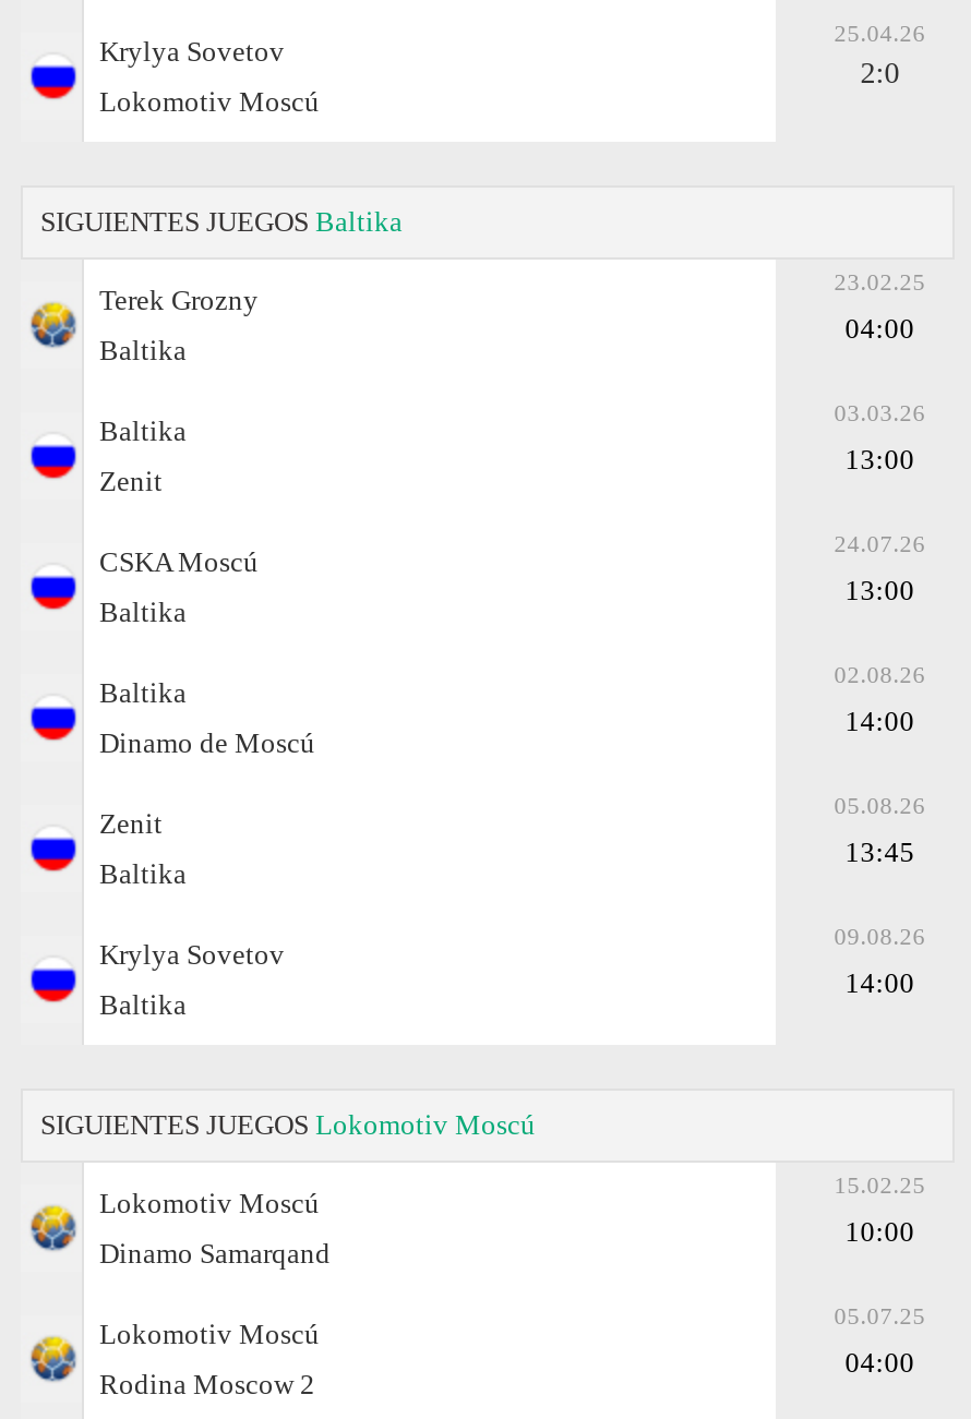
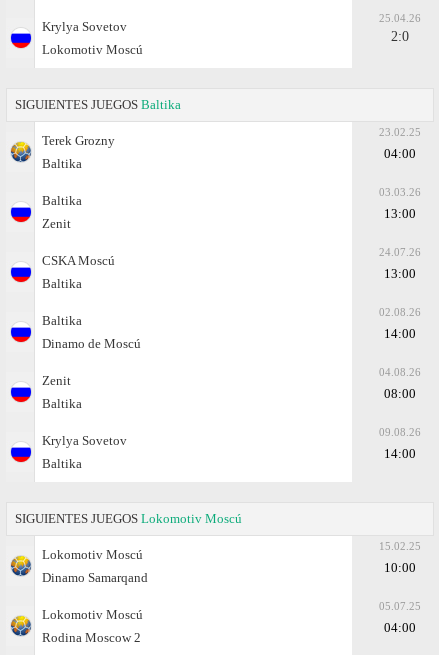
- 05.08.26
+ 04.08.26

- 13:45
+ 08:00
